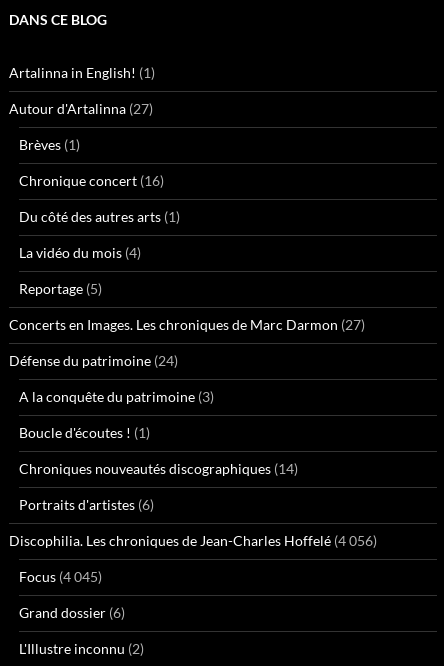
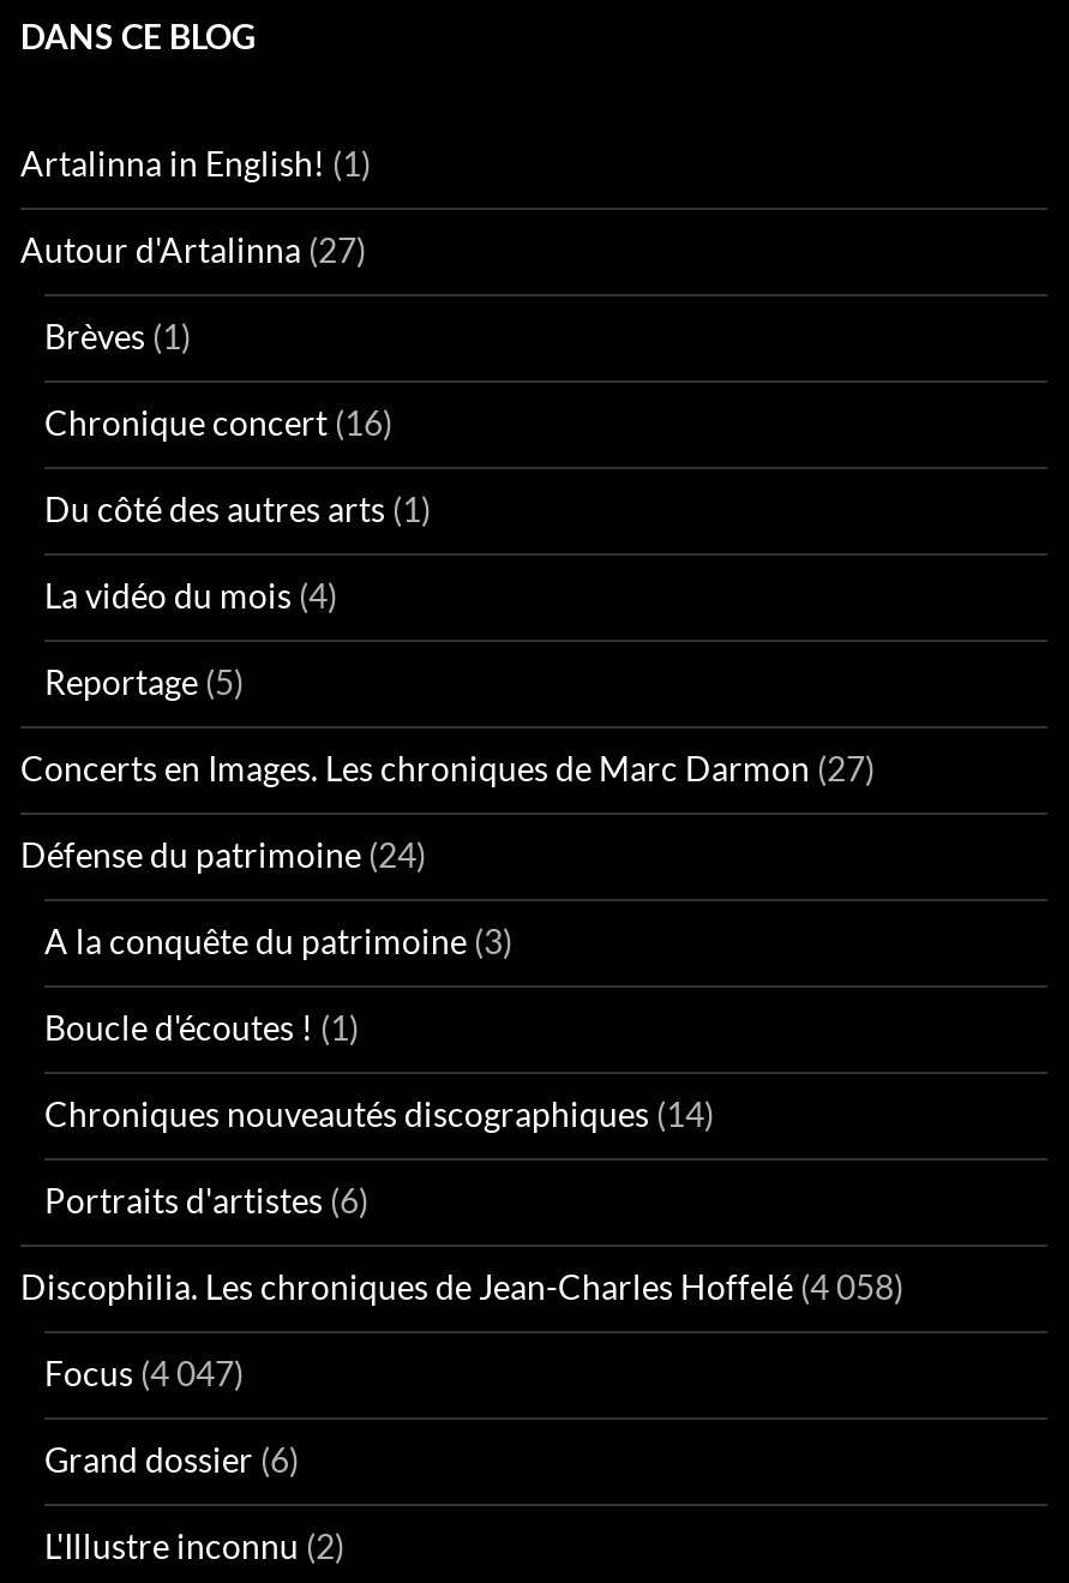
- Discophilia. Les chroniques de Jean-Charles Hoffelé (4 056)
+ Discophilia. Les chroniques de Jean-Charles Hoffelé (4 058)

- Focus (4 045)
+ Focus (4 047)
